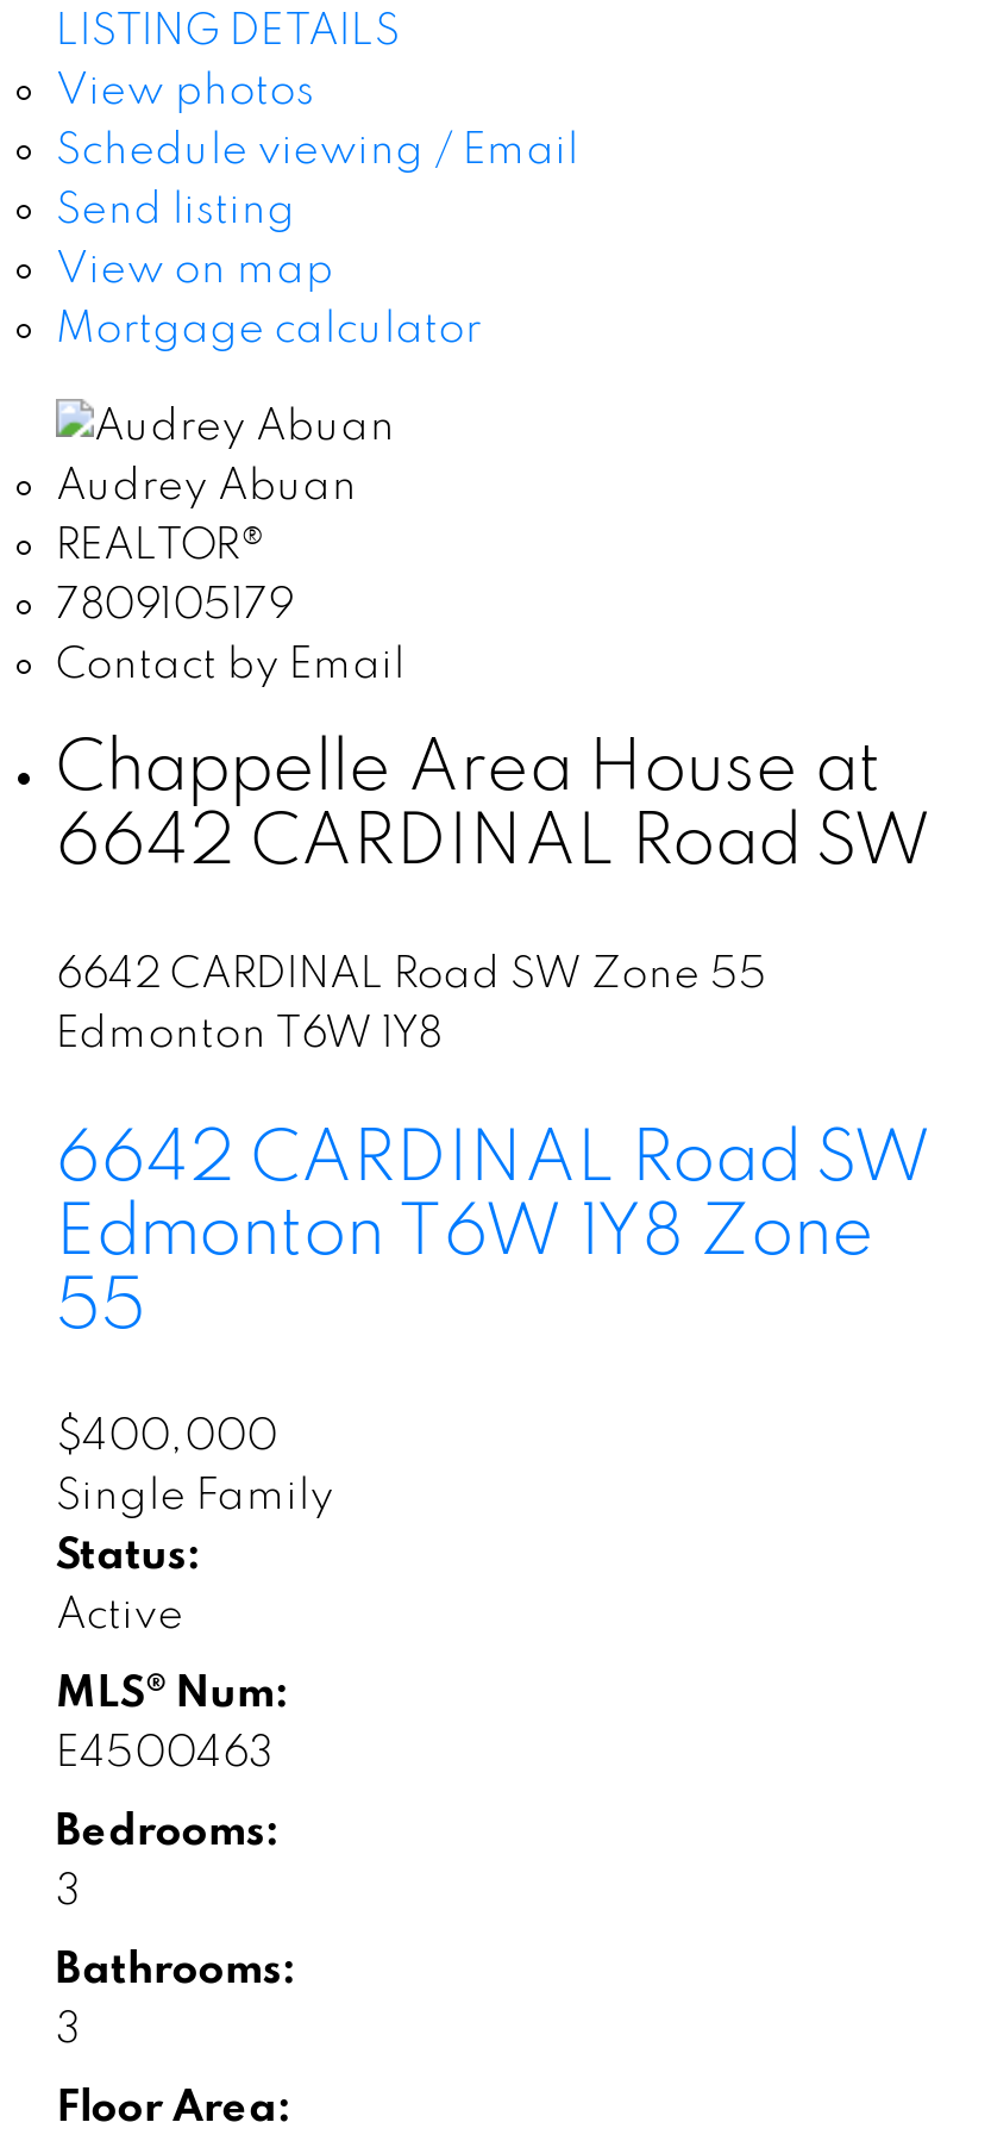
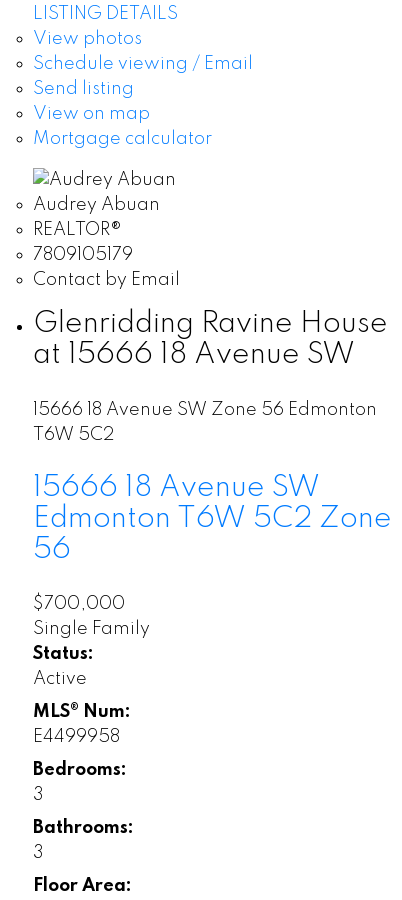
- Chappelle Area House at
- 6642 CARDINAL Road SW
+ Glenridding Ravine House
+ at 15666 18 Avenue SW

- 6642 CARDINAL Road SW Zone 55
- Edmonton T6W 1Y8
+ 15666 18 Avenue SW Zone 56 Edmonton
+ T6W 5C2

- 6642 CARDINAL Road SW
- Edmonton T6W 1Y8 Zone
- 55
+ 15666 18 Avenue SW
+ Edmonton T6W 5C2 Zone
+ 56

- $400,000
+ $700,000

- E4500463
+ E4499958
